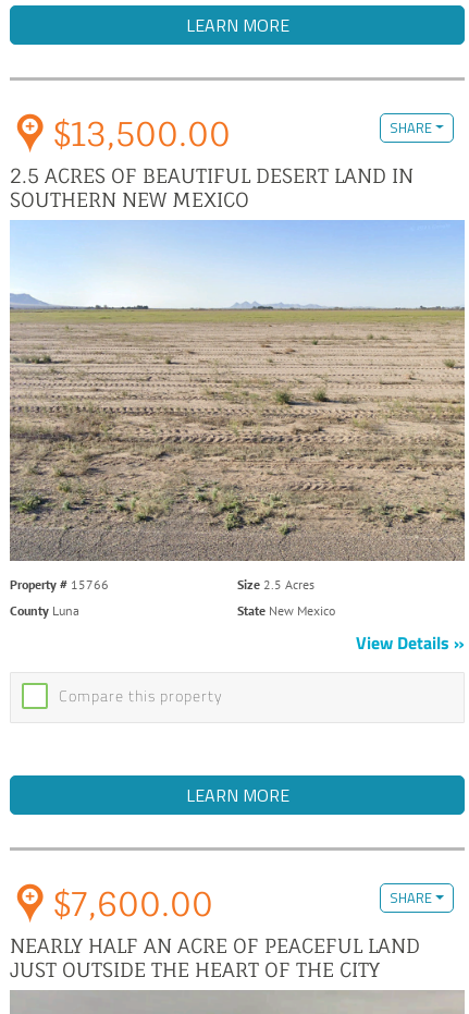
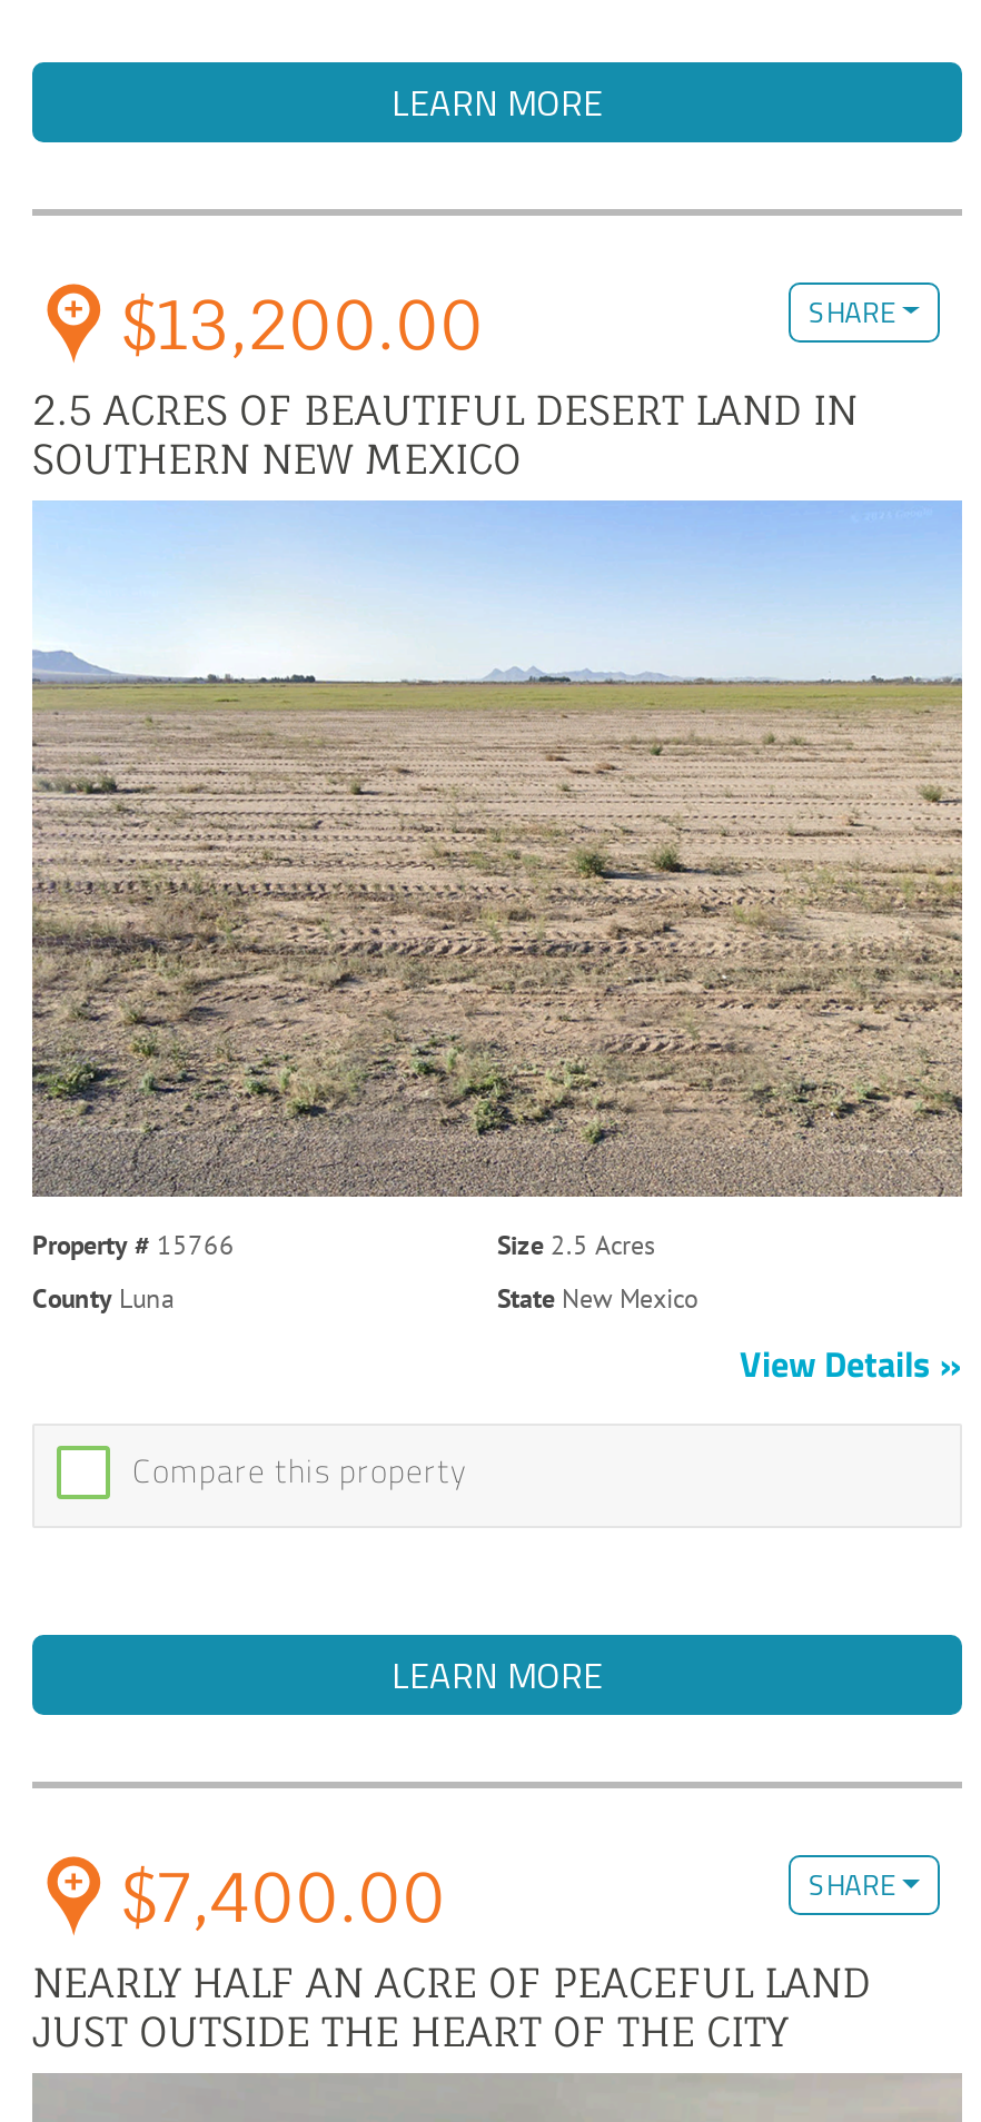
- $13,500.00
+ $13,200.00

- $7,600.00
+ $7,400.00
